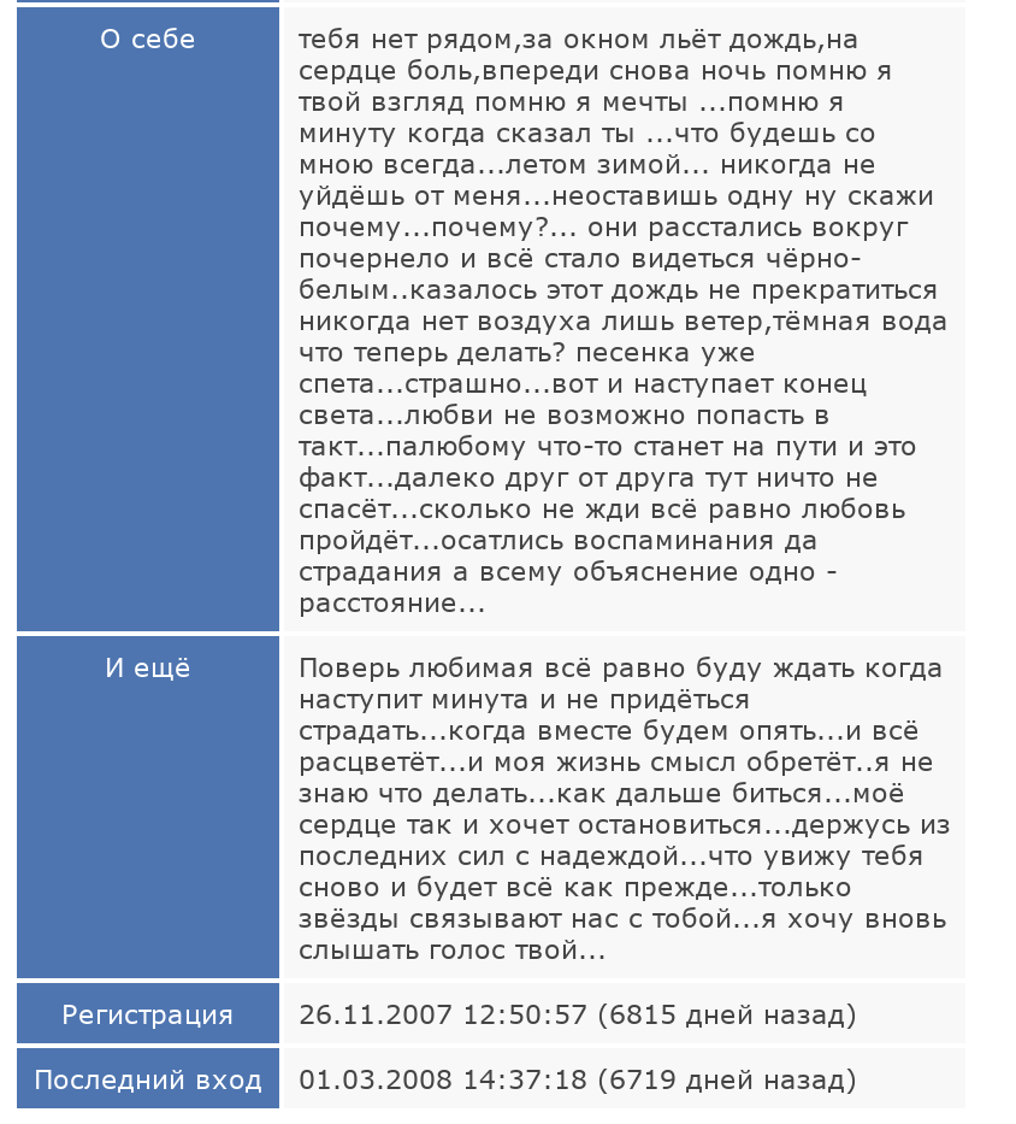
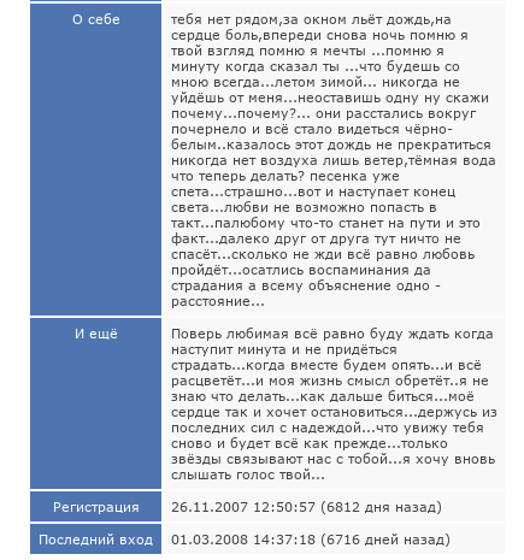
- 26.11.2007 12:50:57 (6815 дней назад)
+ 26.11.2007 12:50:57 (6812 дня назад)

- Последний вход 01.03.2008 14:37:18 (6719 дней назад)
+ Последний вход 01.03.2008 14:37:18 (6716 дней назад)
